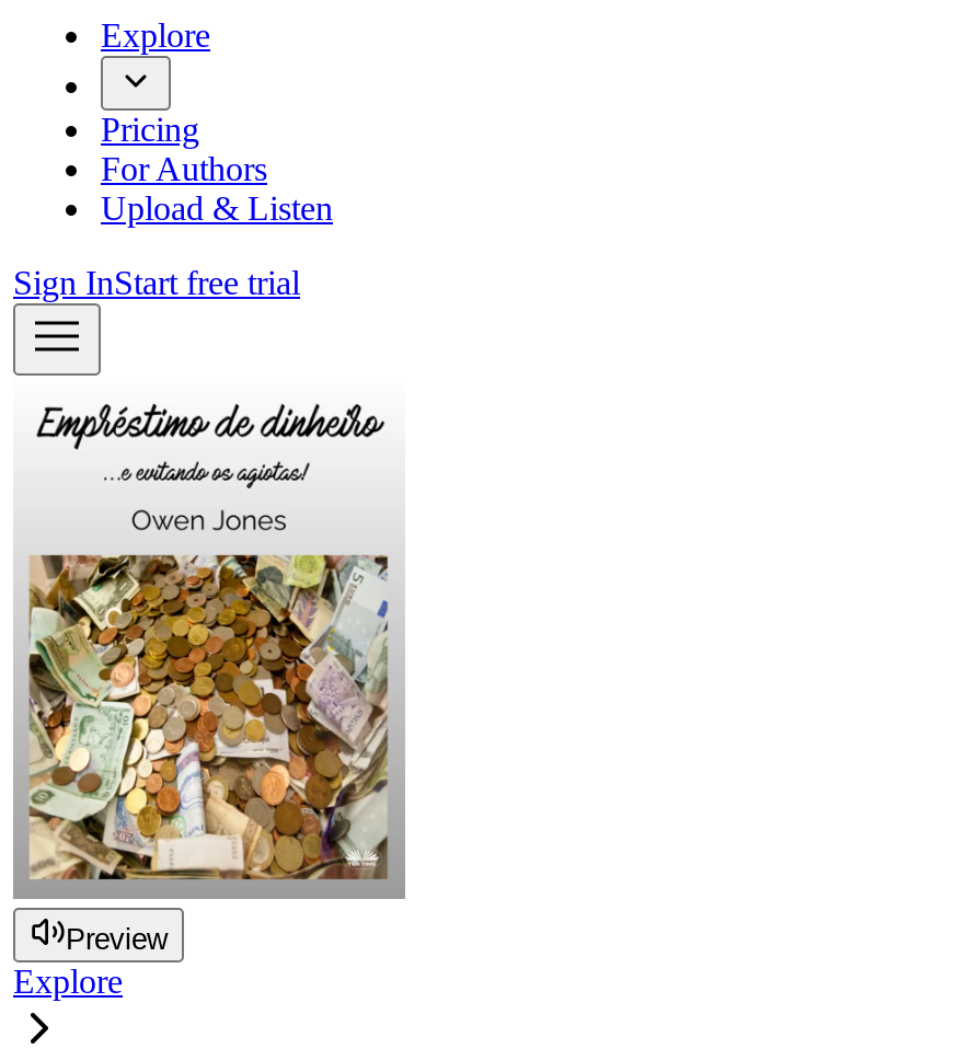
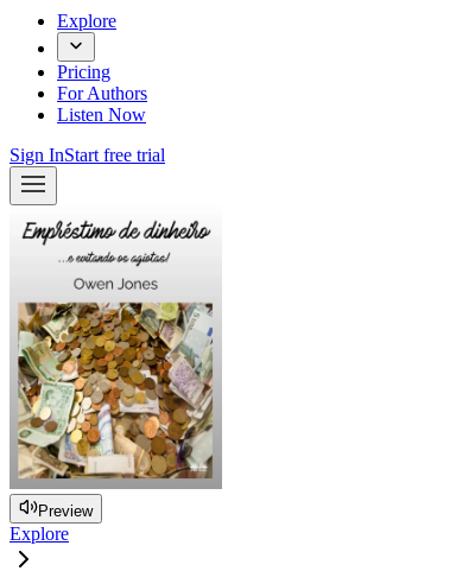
- Upload & Listen
+ Listen Now
